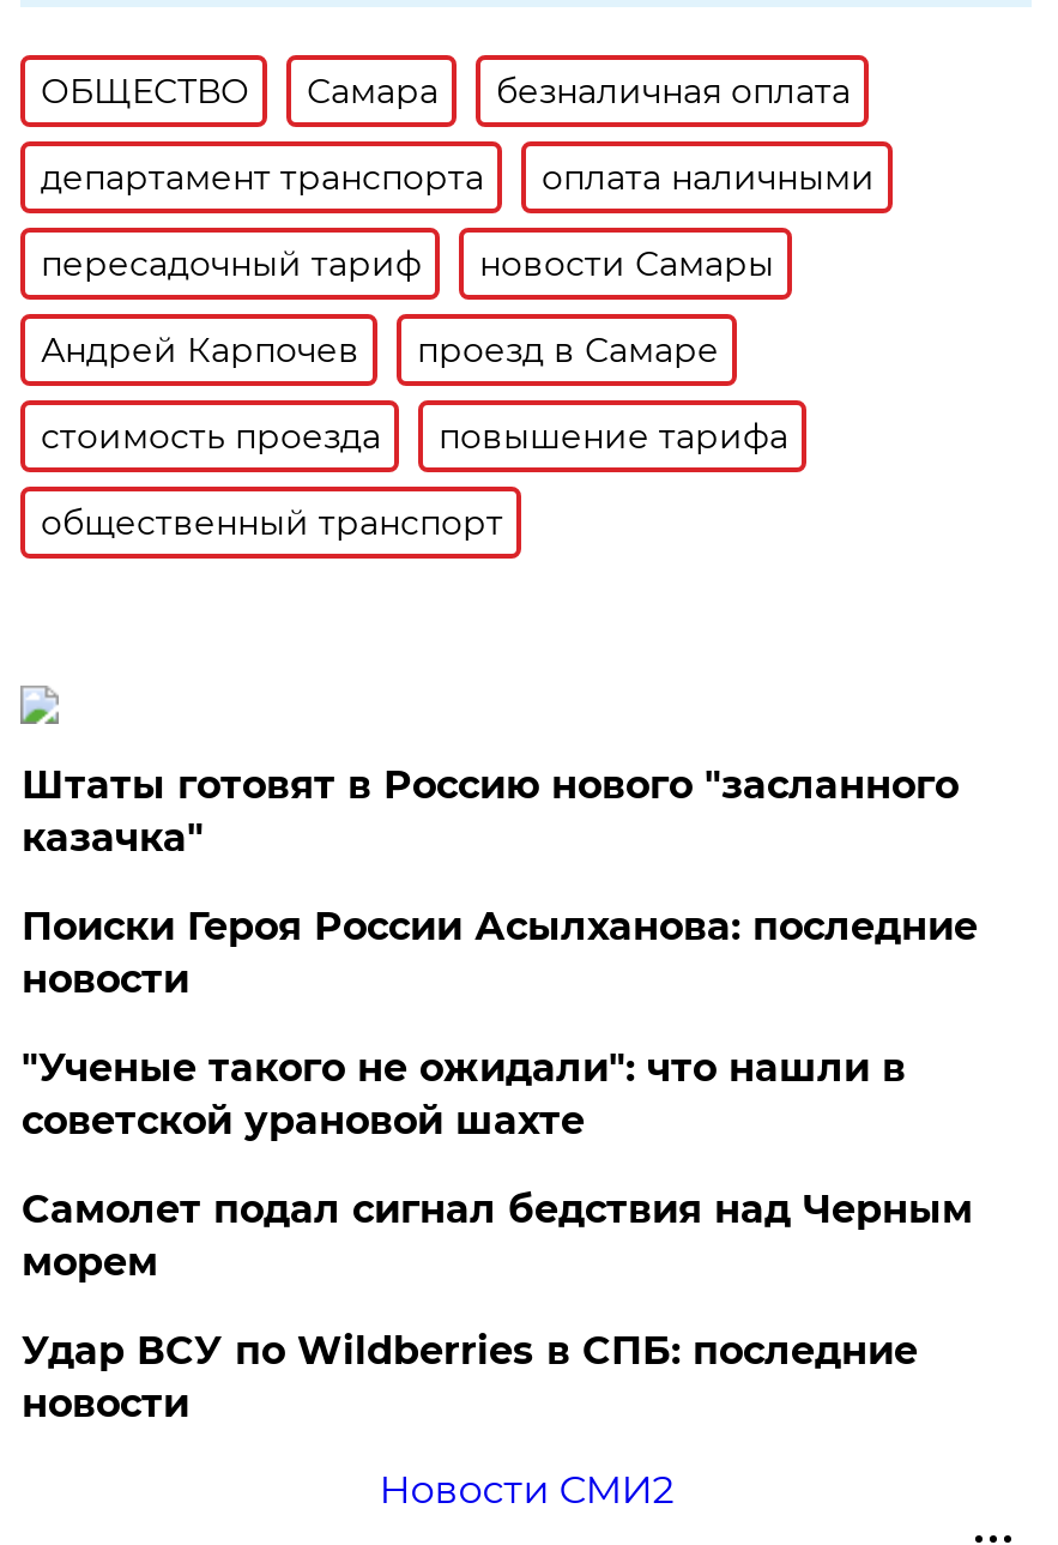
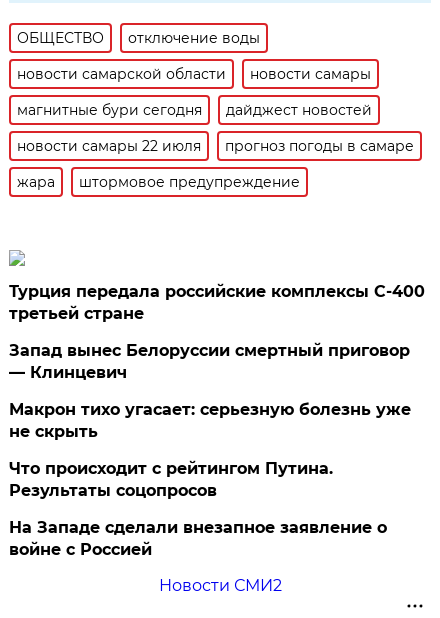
- Самара
- безналичная оплата
- департамент транспорта
- оплата наличными
- пересадочный тариф
- новости Самары
- Андрей Карпочев
- проезд в Самаре
- стоимость проезда
- повышение тарифа
- общественный транспорт
+ отключение воды
+ новости самарской области
+ новости самары
+ магнитные бури сегодня
+ дайджест новостей
+ новости самары 22 июля
+ прогноз погоды в самаре
+ жара
+ штормовое предупреждение

- Штаты готовят в Россию нового "засланного
- казачка"
- Поиски Героя России Асылханова: последние
- новости
- "Ученые такого не ожидали": что нашли в
- советской урановой шахте
- Самолет подал сигнал бедствия над Черным
- морем
- Удар ВСУ по Wildberries в СПБ: последние
- новости
+ Турция передала российские комплексы С-400
+ третьей стране
+ Запад вынес Белоруссии смертный приговор
+ — Клинцевич
+ Макрон тихо угасает: серьезную болезнь уже
+ не скрыть
+ Что происходит с рейтингом Путина.
+ Результаты соцопросов
+ На Западе сделали внезапное заявление о
+ войне с Россией
